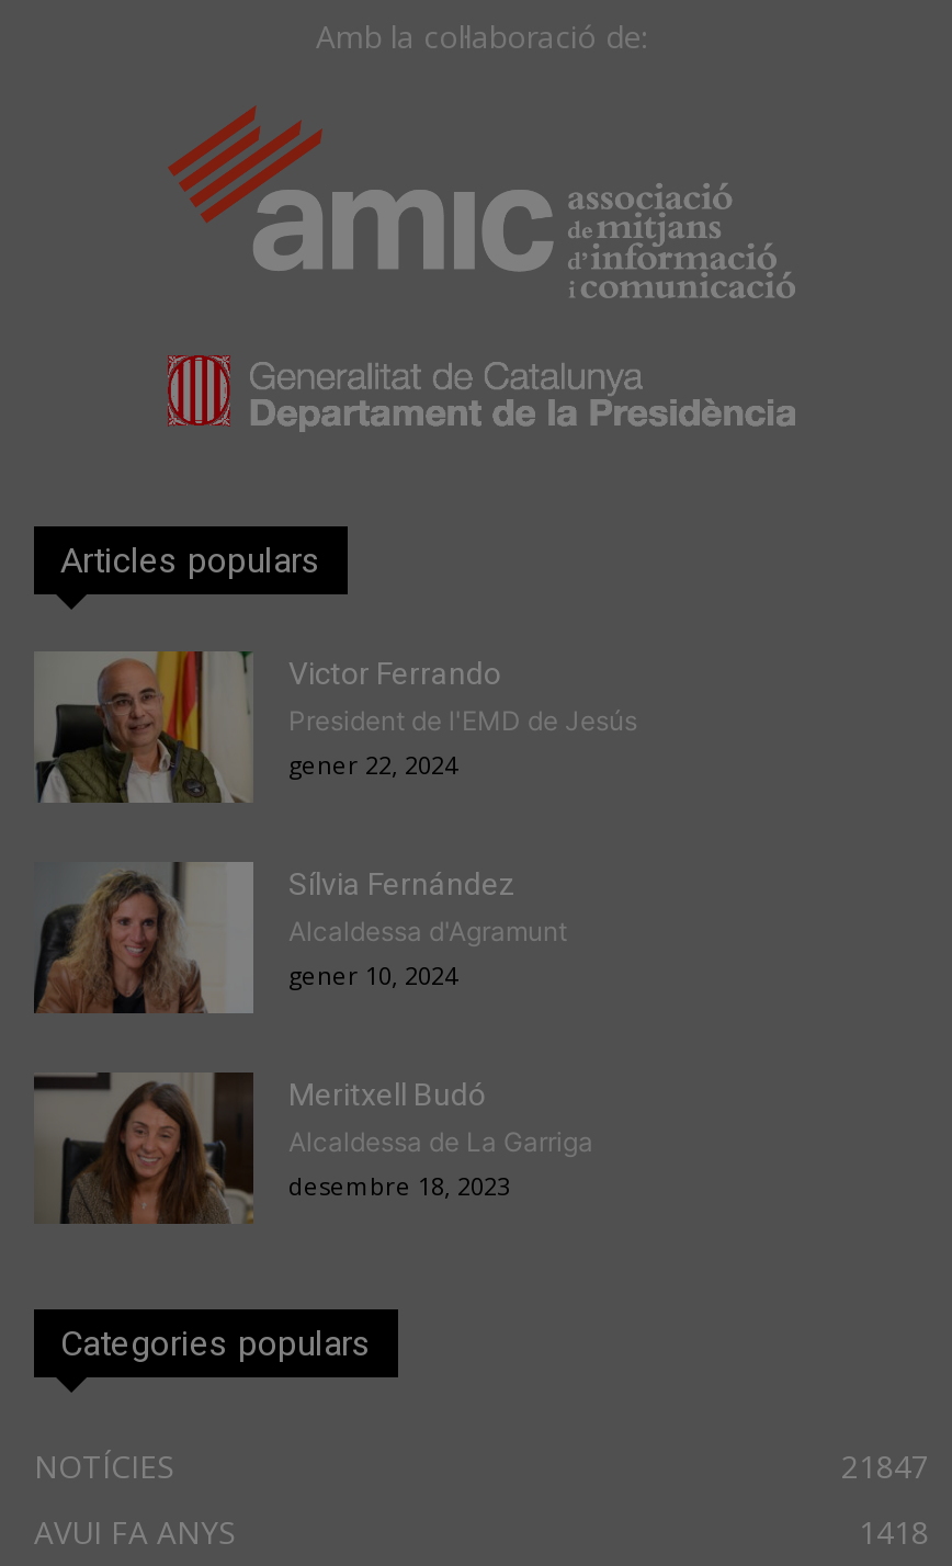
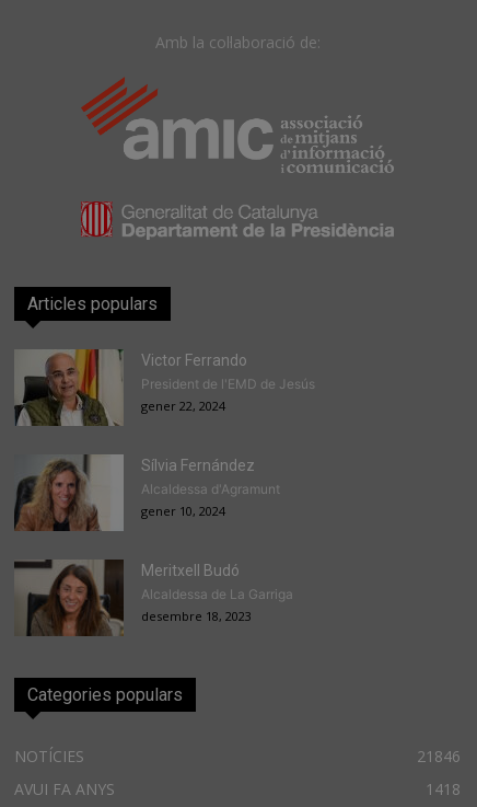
- 21847
+ 21846
